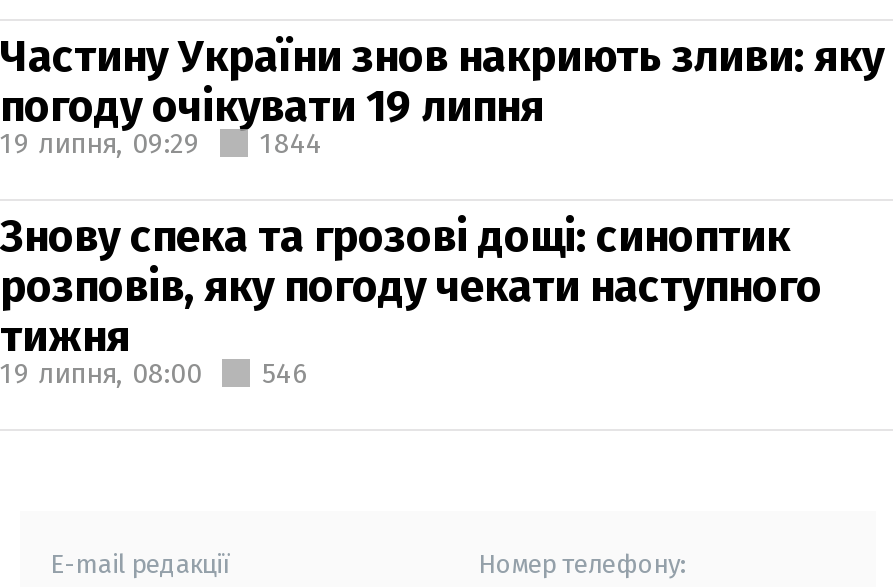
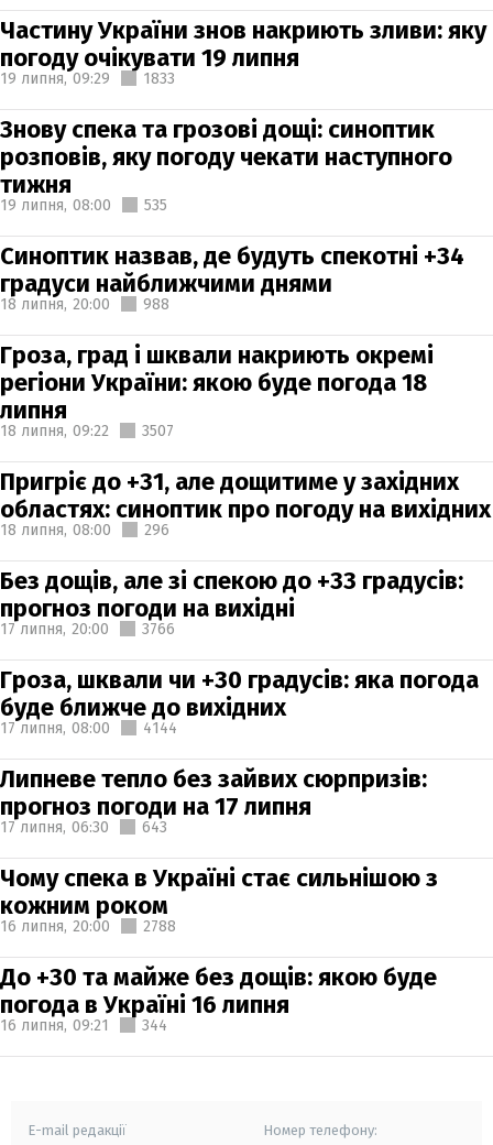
- 19 липня, 09:29 1844
+ 19 липня, 09:29 1833

- 546
+ 535
+ Синоптик назвав, де будуть спекотні +34
+ градуси найближчими днями
+ 18 липня, 20:00
+ 988
+ Гроза, град і шквали накриють окремі
+ регіони України: якою буде погода 18
+ липня
+ 18 липня, 09:22
+ 3507
+ Пригріє до +31, але дощитиме у західних
+ областях: синоптик про погоду на вихідних
+ 18 липня, 08:00
+ 296
+ Без дощів, але зі спекою до +33 градусів:
+ прогноз погоди на вихідні
+ 17 липня, 20:00
+ 3766
+ Гроза, шквали чи +30 градусів: яка погода
+ буде ближче до вихідних
+ 17 липня, 08:00
+ 4144
+ Липневе тепло без зайвих сюрпризів:
+ прогноз погоди на 17 липня
+ 17 липня, 06:30
+ 643
+ Чому спека в Україні стає сильнішою з
+ кожним роком
+ 16 липня, 20:00
+ 2788
+ До +30 та майже без дощів: якою буде
+ погода в Україні 16 липня
+ 16 липня, 09:21
+ 344
